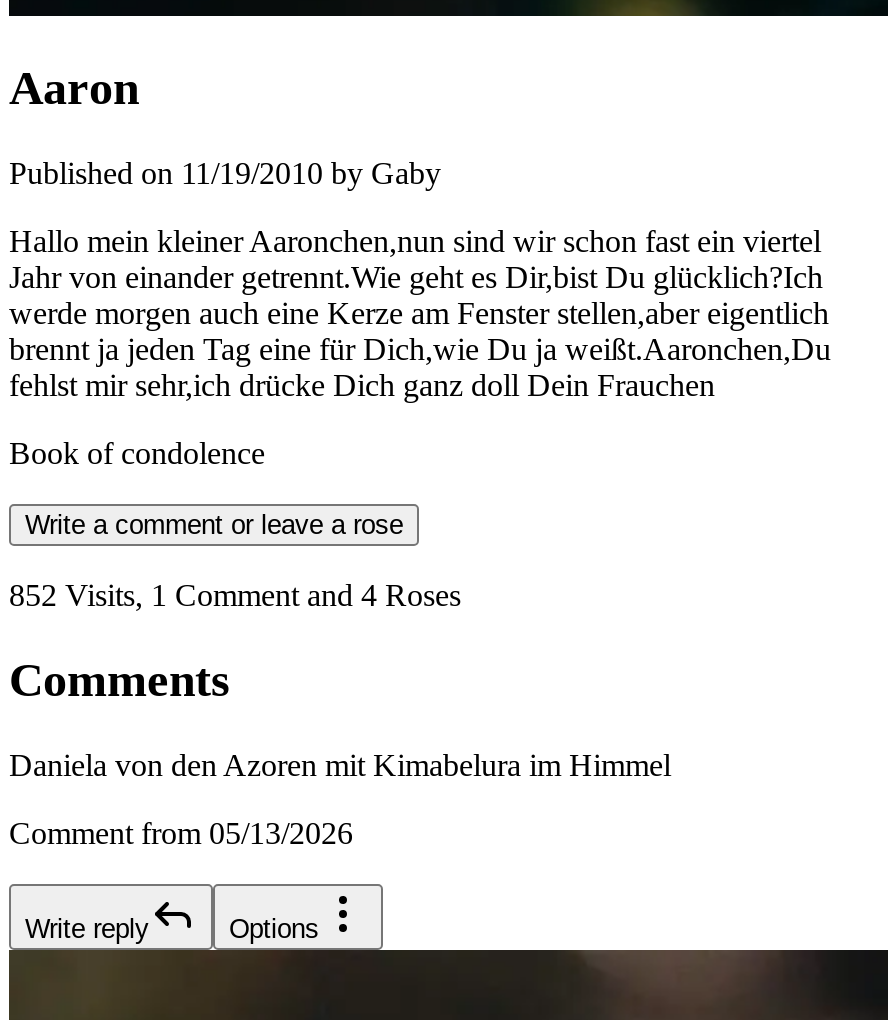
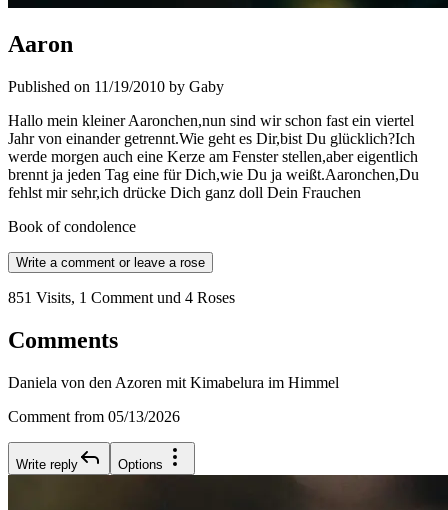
- 852 Visits, 1 Comment and 4 Roses
+ 851 Visits, 1 Comment und 4 Roses
